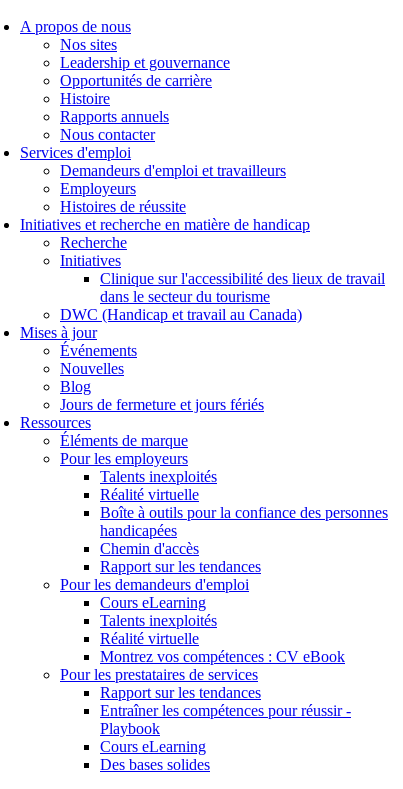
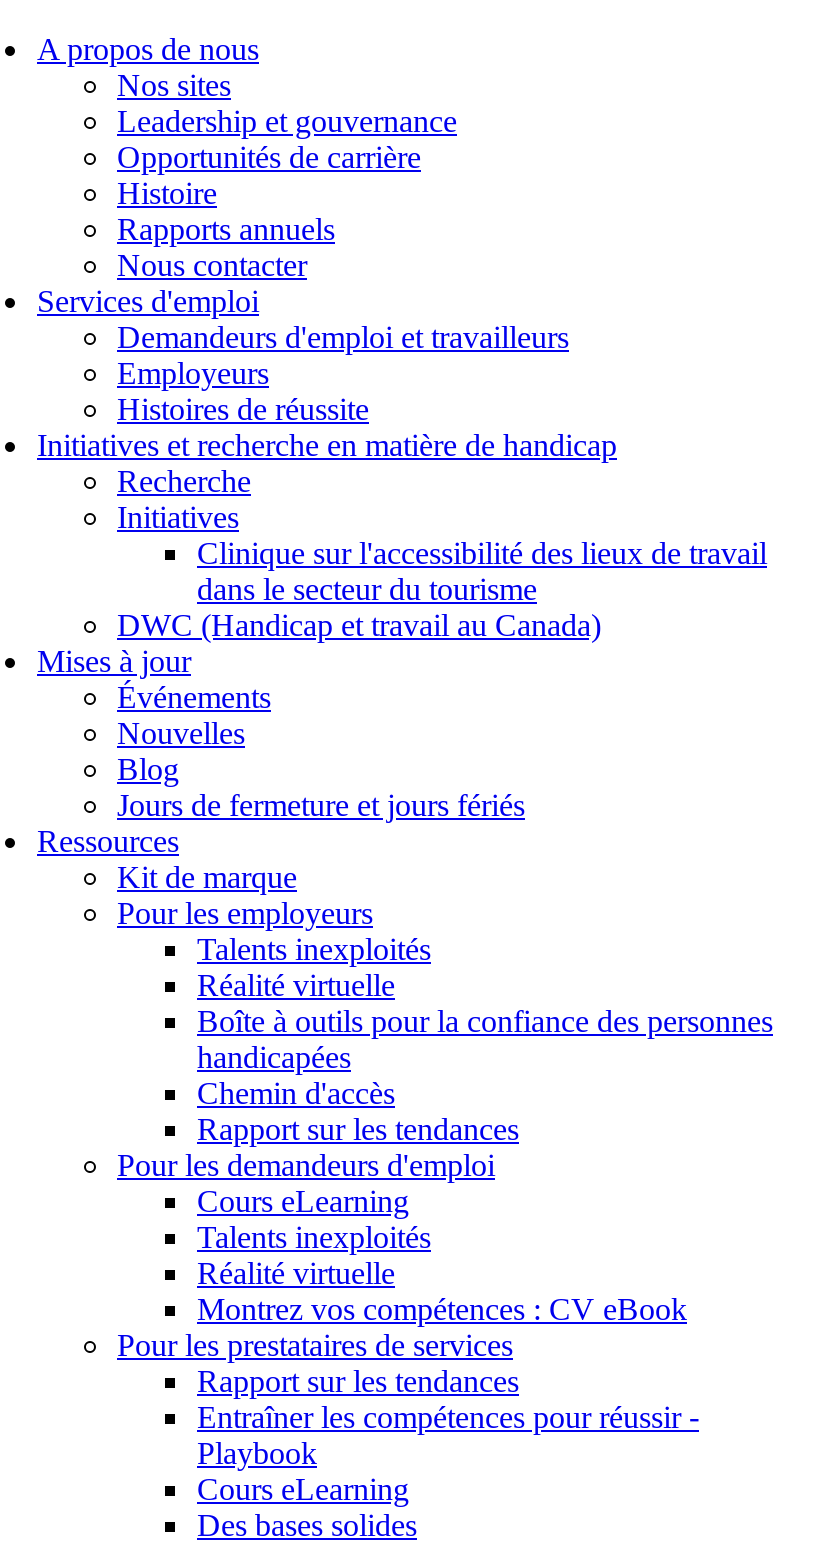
- Éléments de marque
+ Kit de marque
